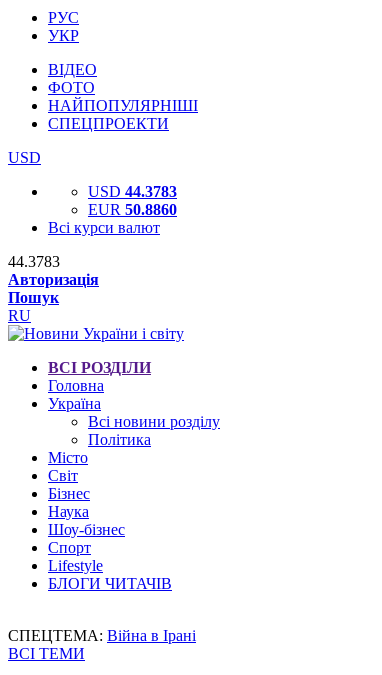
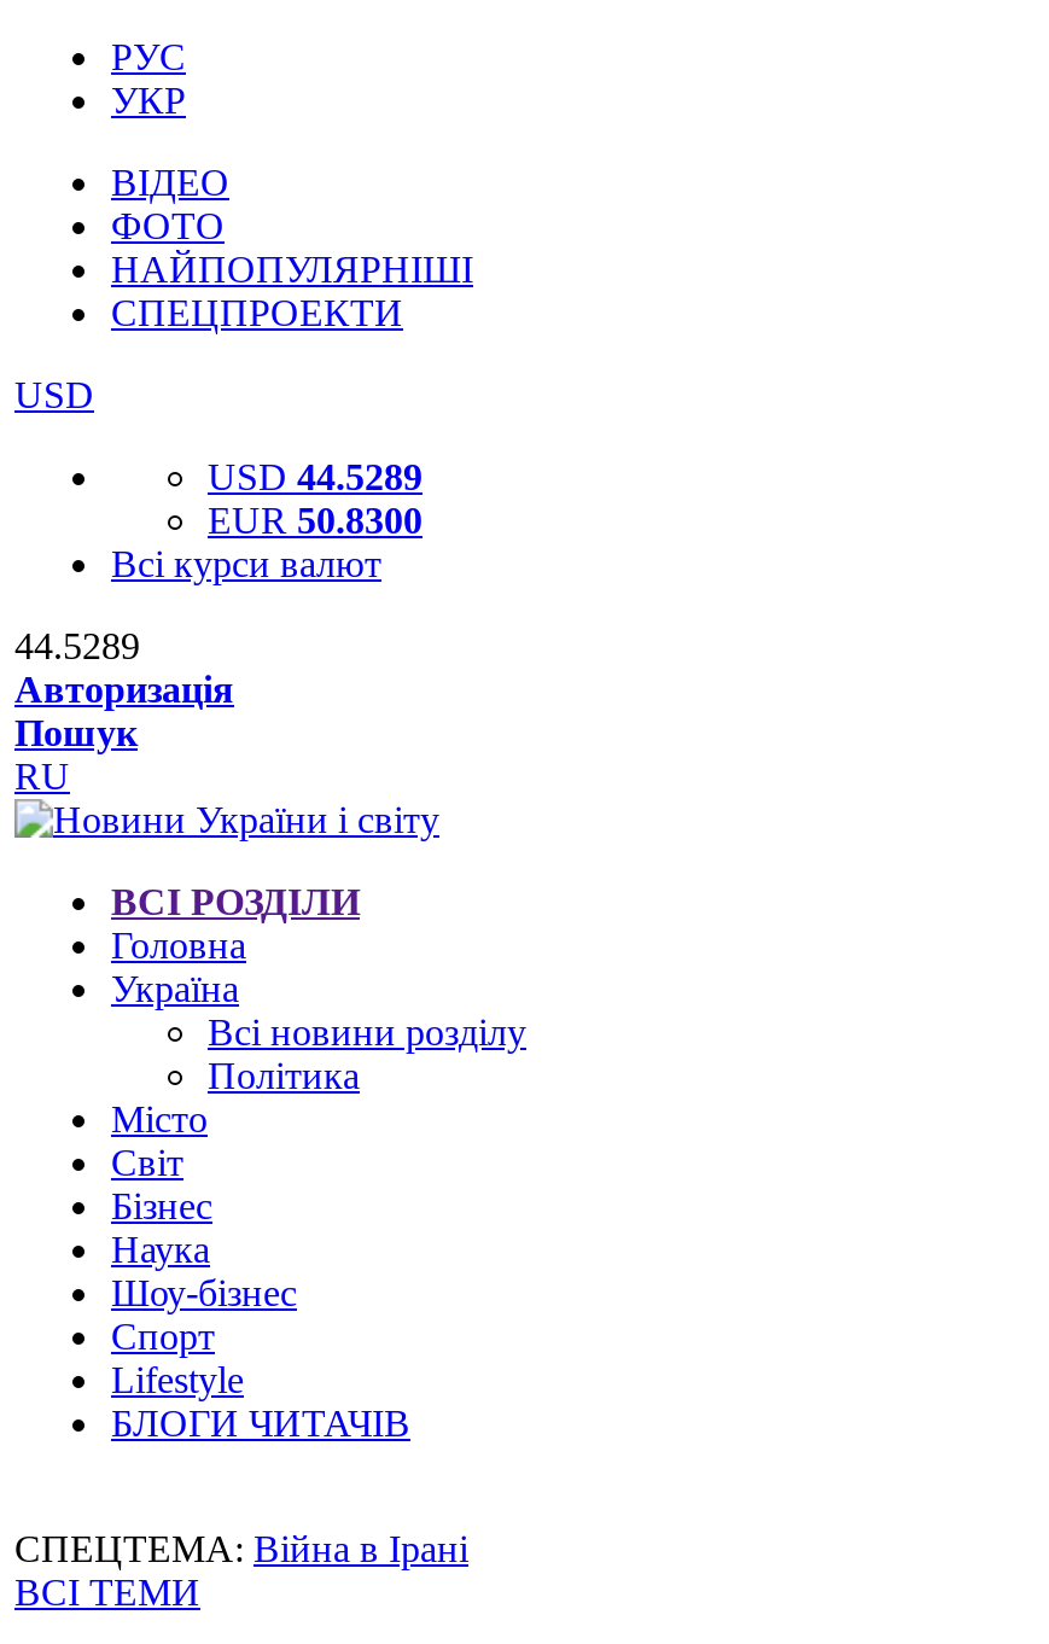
- USD 44.3783
+ USD 44.5289

- EUR 50.8860
+ EUR 50.8300

- 44.3783
+ 44.5289
